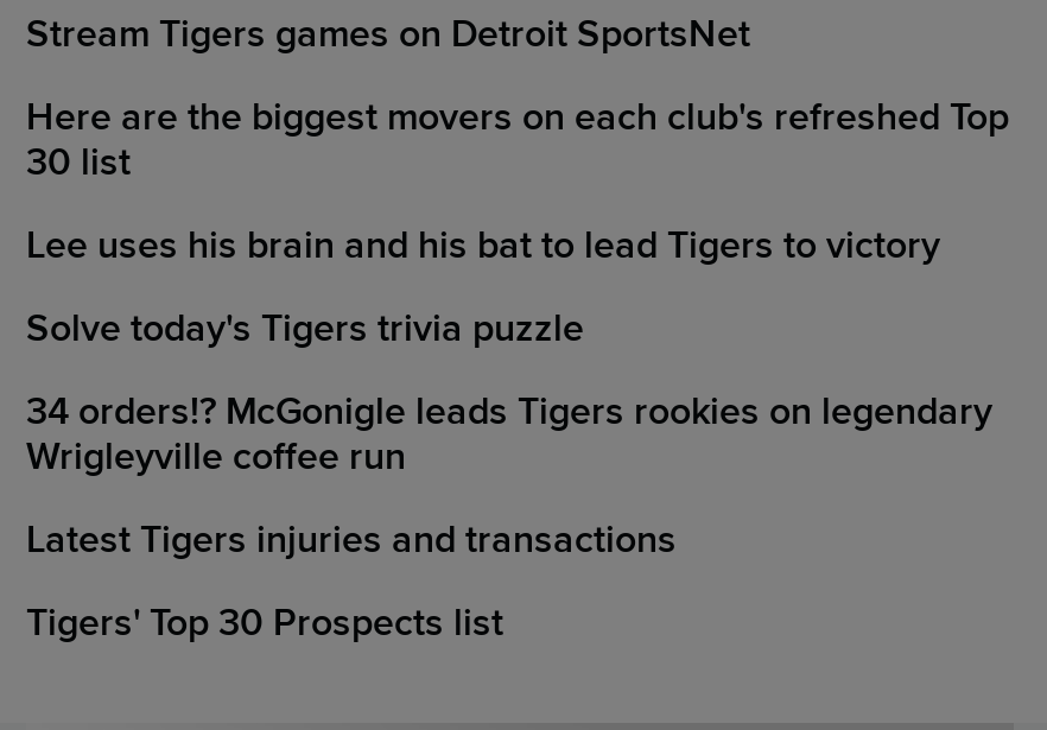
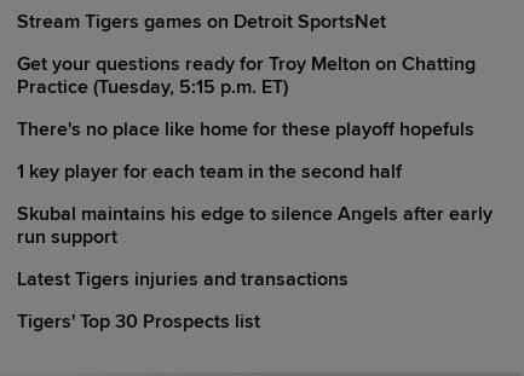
- Here are the biggest movers on each club's refreshed Top
- 30 list
+ Get your questions ready for Troy Melton on Chatting
+ Practice (Tuesday, 5:15 p.m. ET)

- Lee uses his brain and his bat to lead Tigers to victory
+ There's no place like home for these playoff hopefuls

- Solve today's Tigers trivia puzzle
+ 1 key player for each team in the second half

- 34 orders!? McGonigle leads Tigers rookies on legendary
- Wrigleyville coffee run
+ Skubal maintains his edge to silence Angels after early
+ run support
